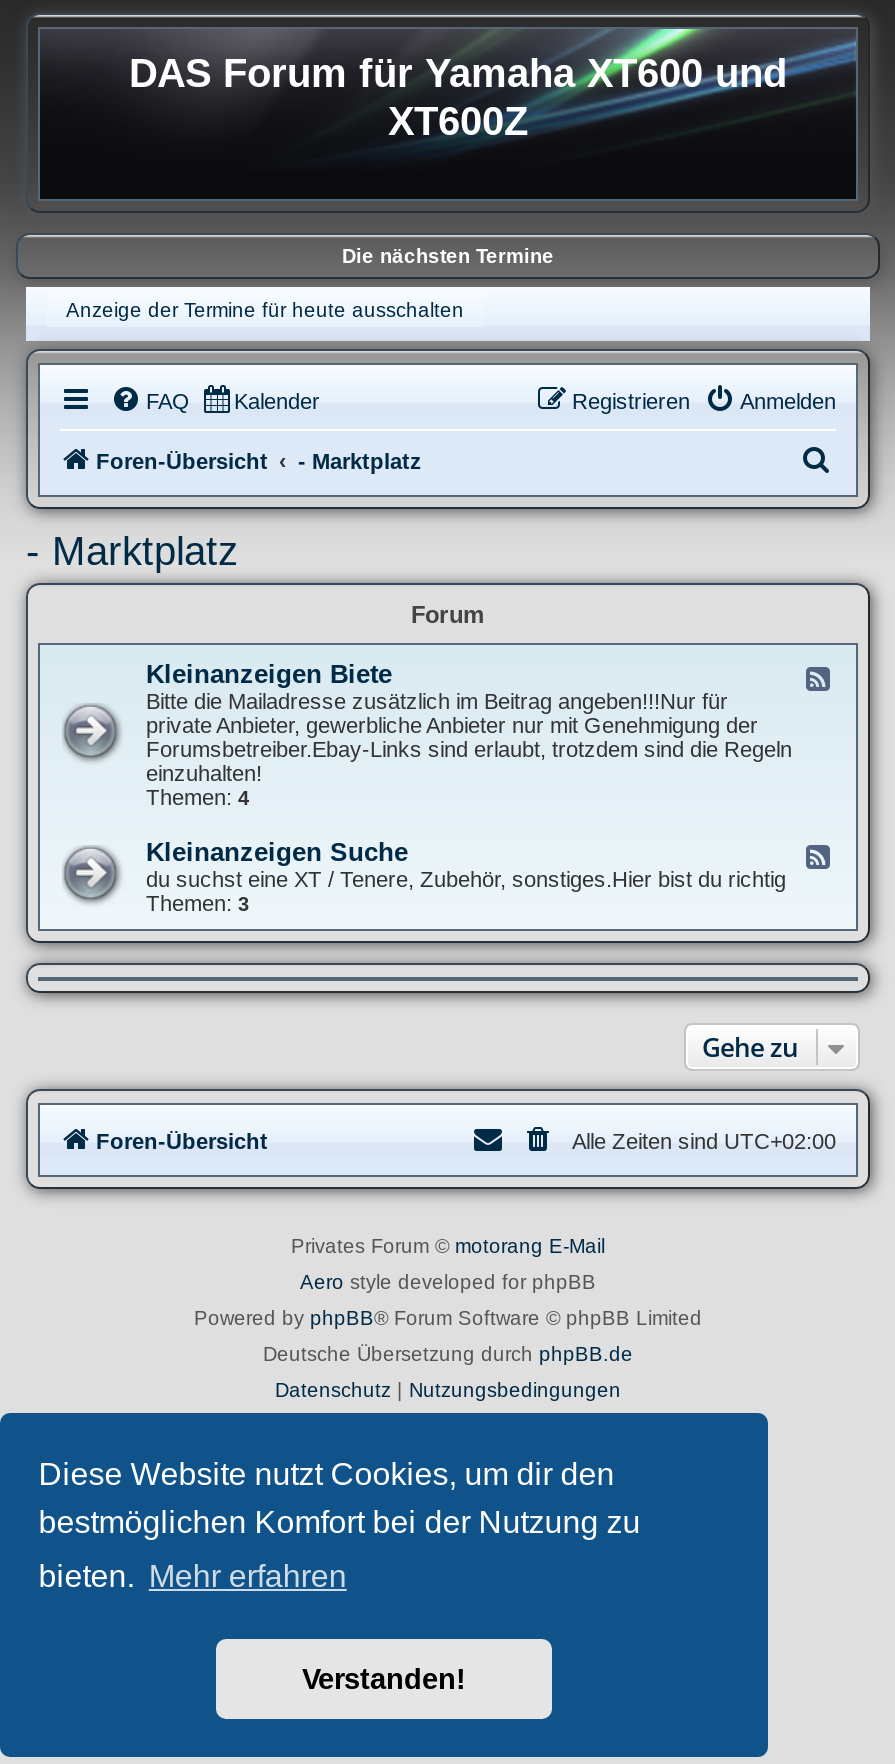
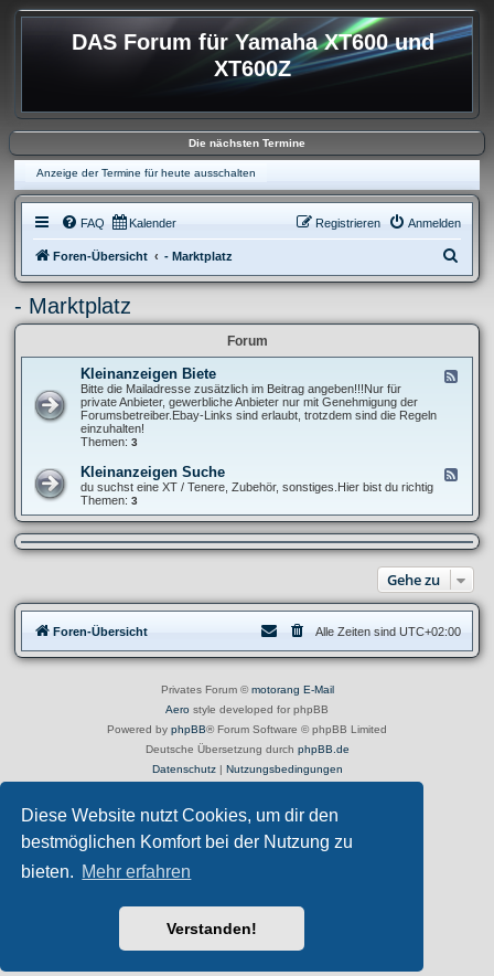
- Themen: 4
+ Themen: 3
